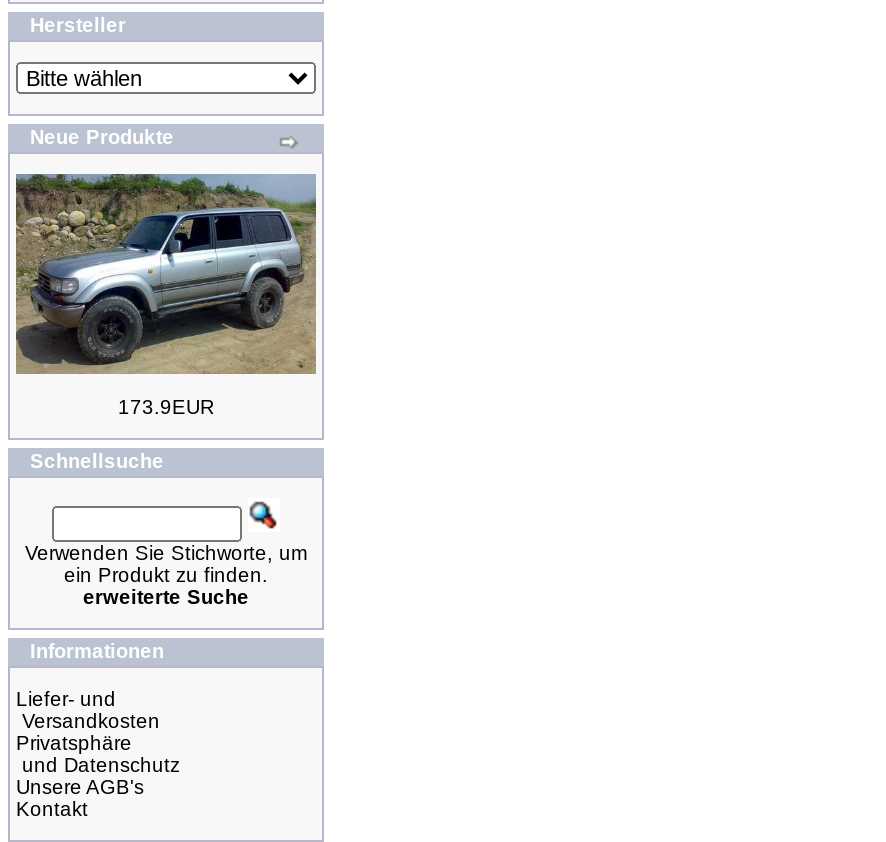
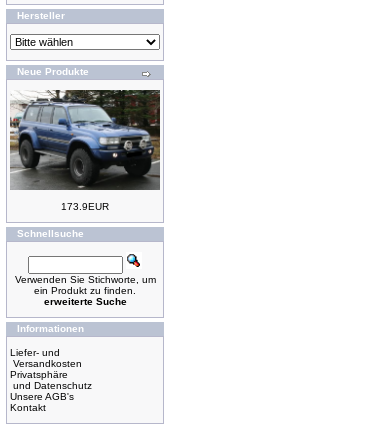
- [image]
+ [image]
